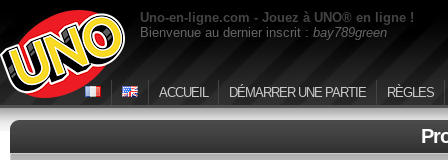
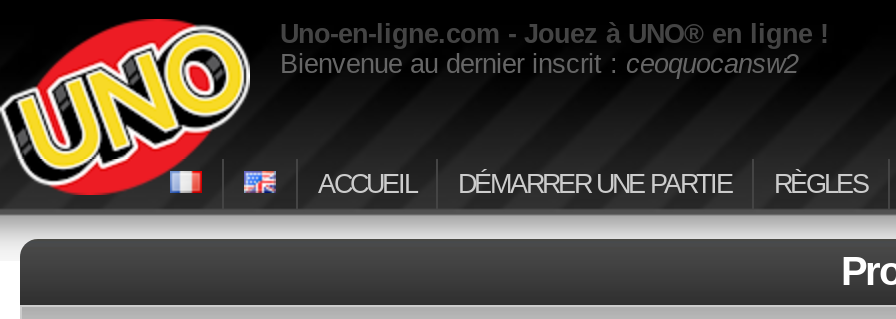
- Bienvenue au dernier inscrit : bay789green
+ Bienvenue au dernier inscrit : ceoquocansw2
